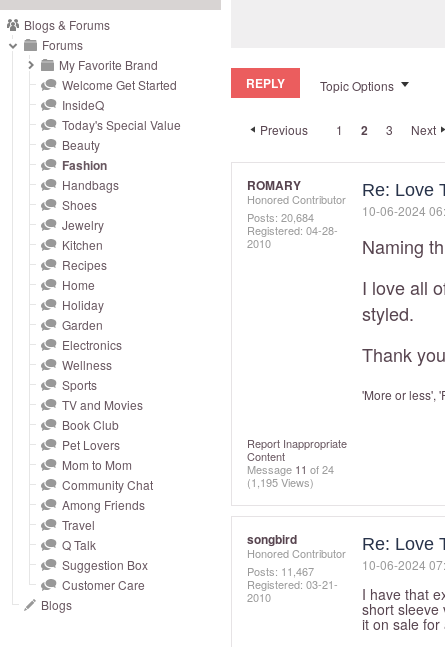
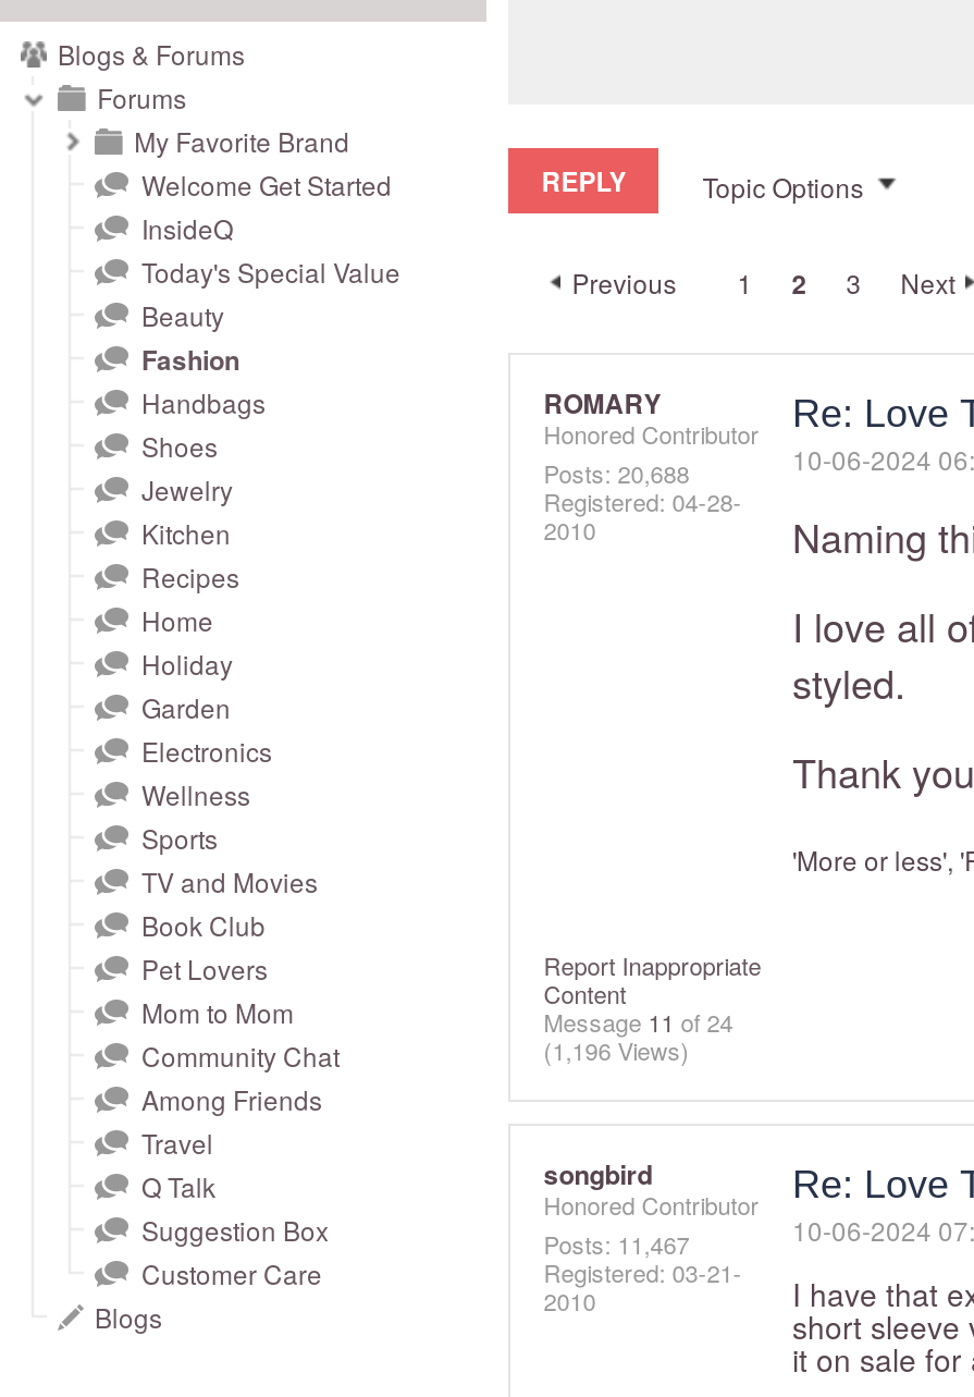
- Posts: 20,684
+ Posts: 20,688

- (1,195 Views)
+ (1,196 Views)
